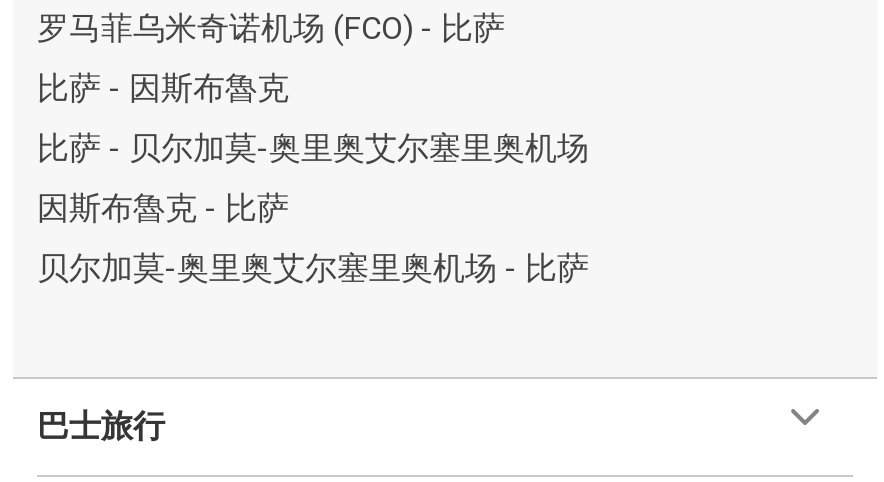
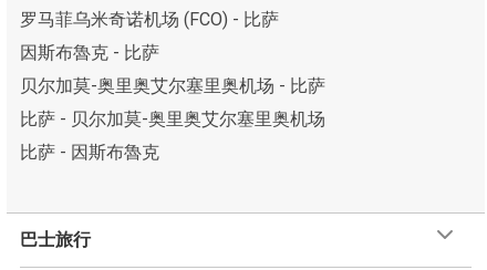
moved down: 比萨 - 贝尔加莫-奥里奥艾尔塞里奥机场 | 比萨 - 因斯布魯克

moved up: 因斯布魯克 - 比萨 | 贝尔加莫-奥里奥艾尔塞里奥机场 - 比萨
